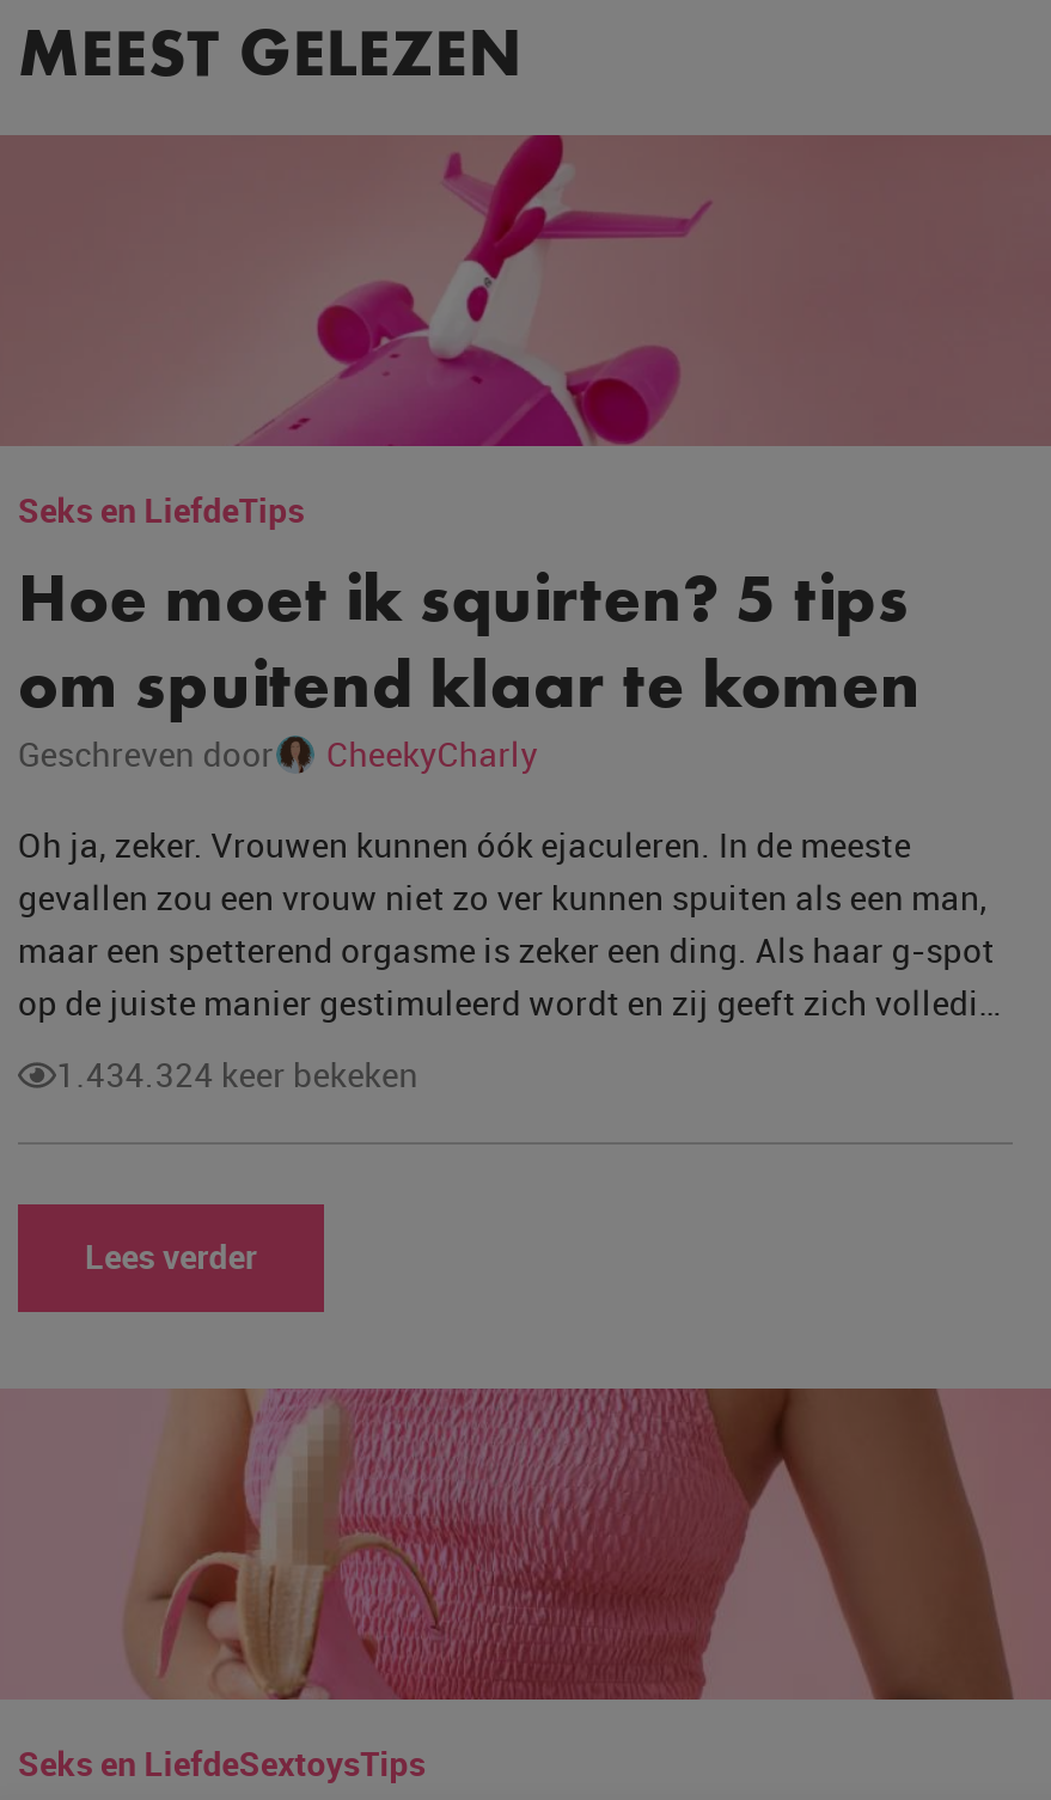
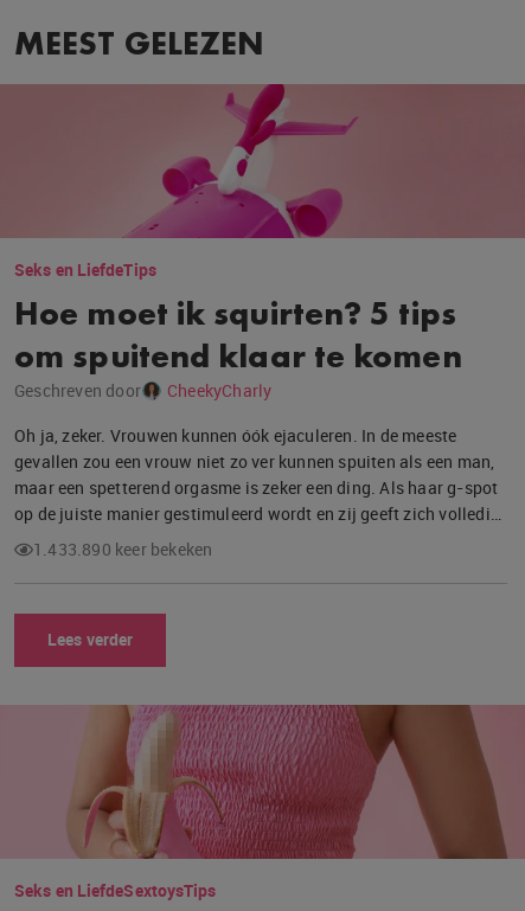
- 1.434.324 keer bekeken
+ 1.433.890 keer bekeken
